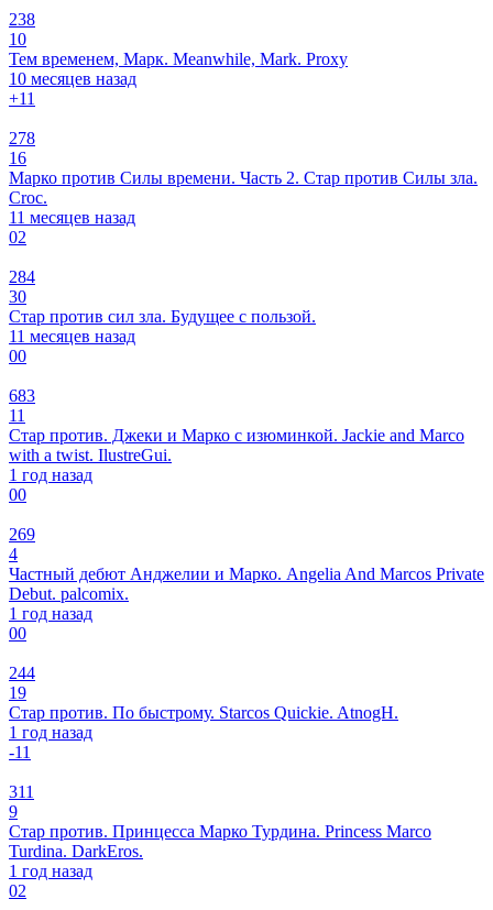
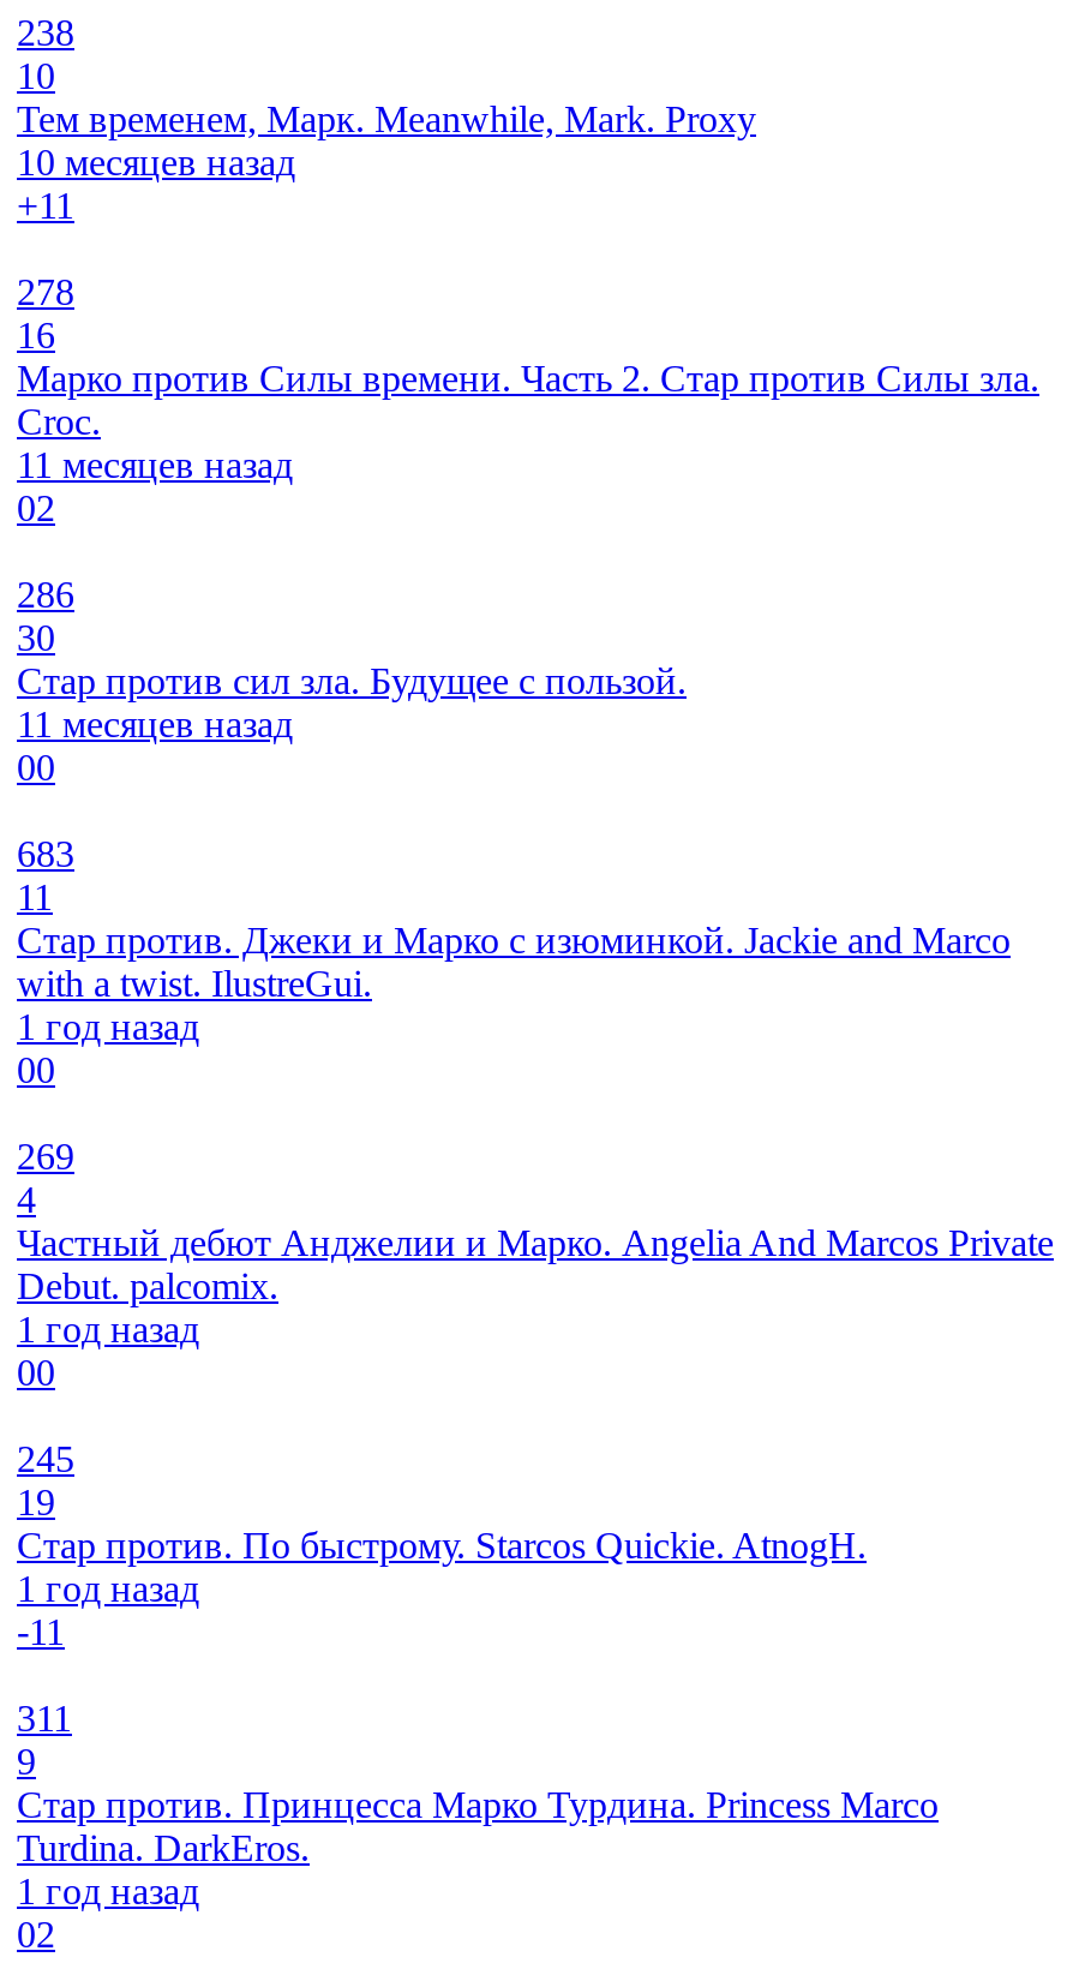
- 284
+ 286

- 244
+ 245
